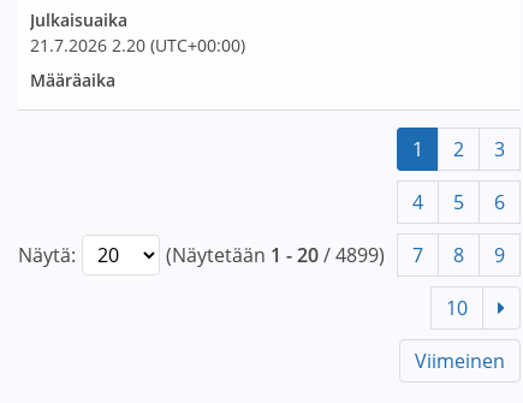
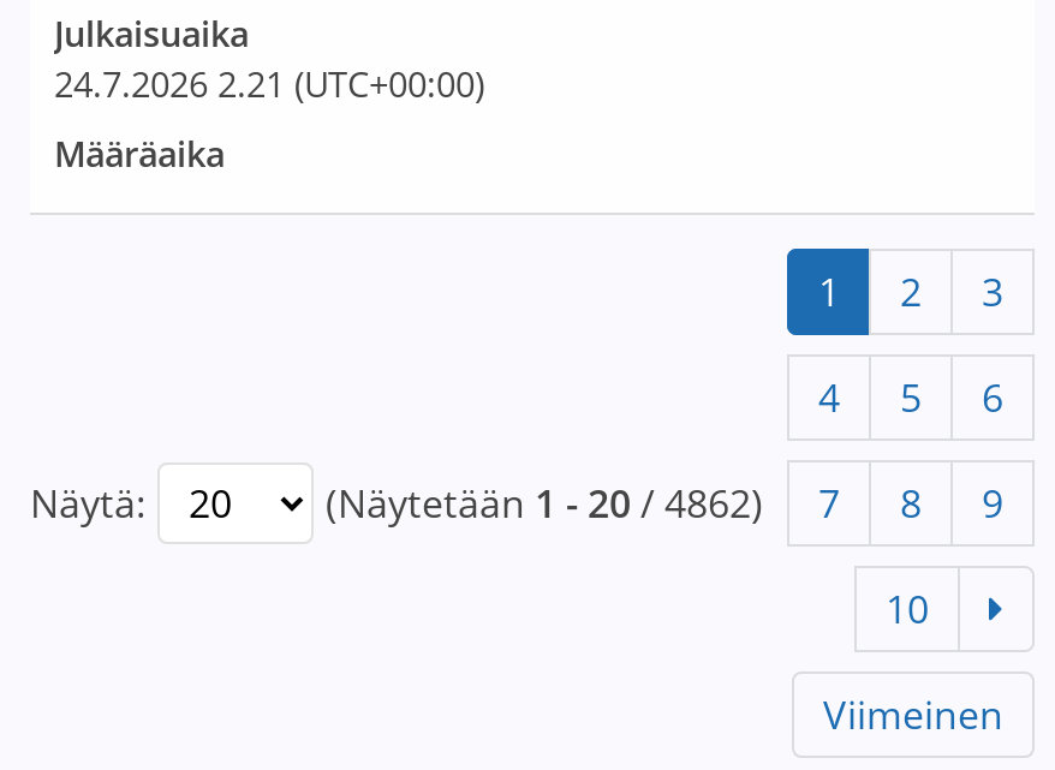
- 21.7.2026 2.20 (UTC+00:00)
+ 24.7.2026 2.21 (UTC+00:00)

- (Näytetään 1 - 20 / 4899) 7 8 9
+ (Näytetään 1 - 20 / 4862) 7 8 9
